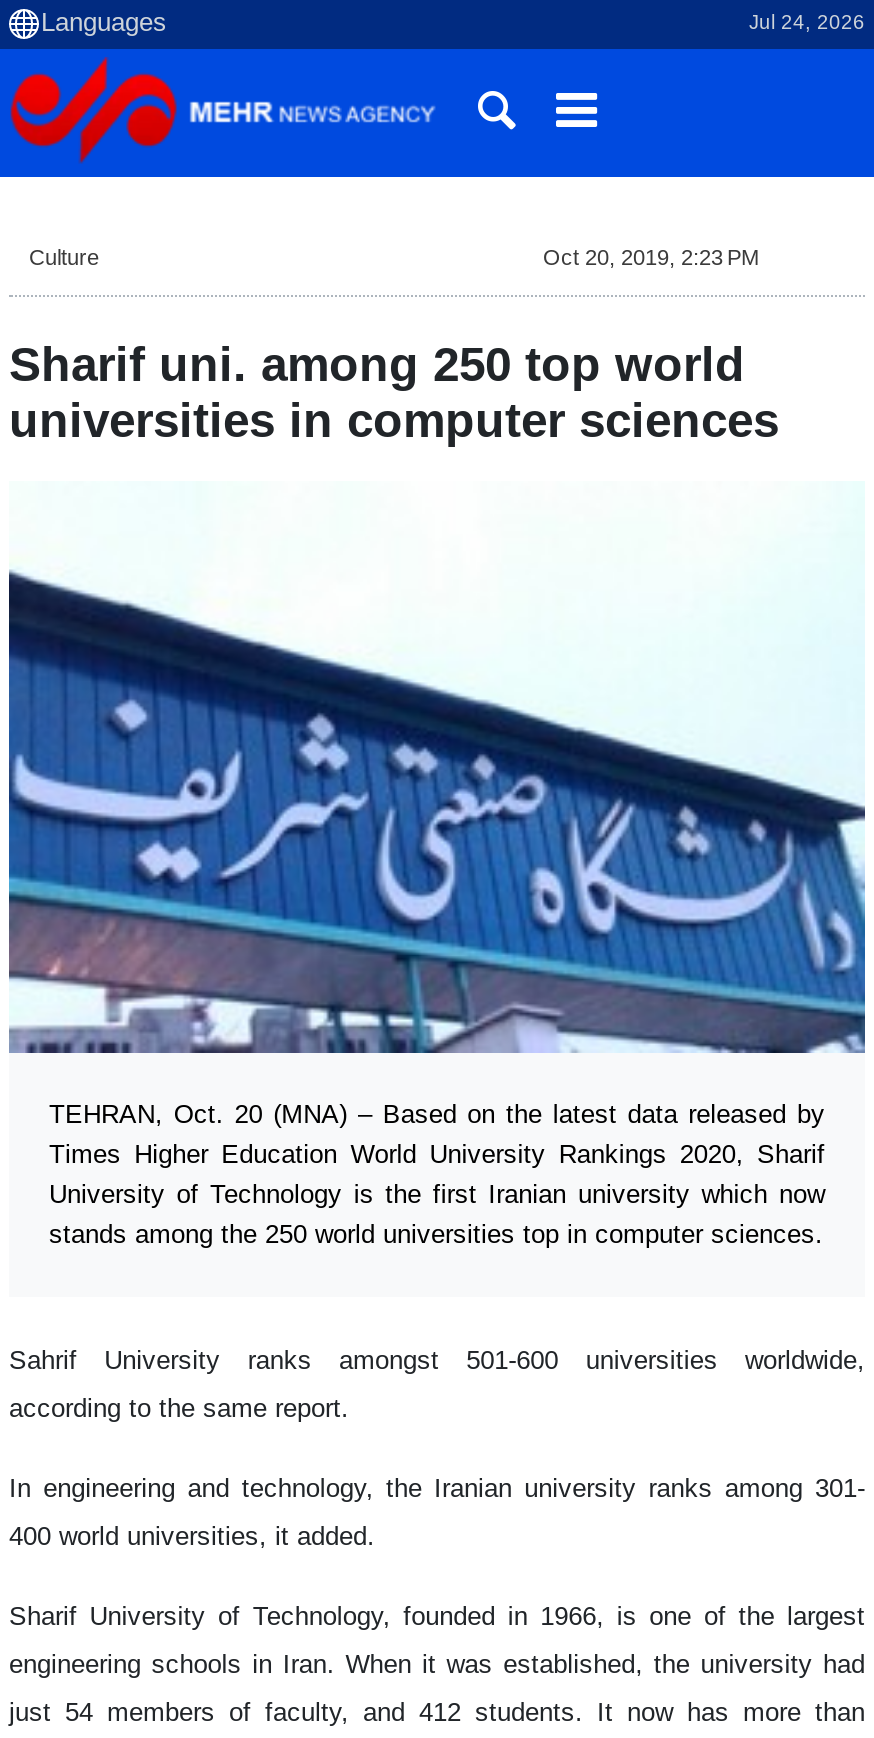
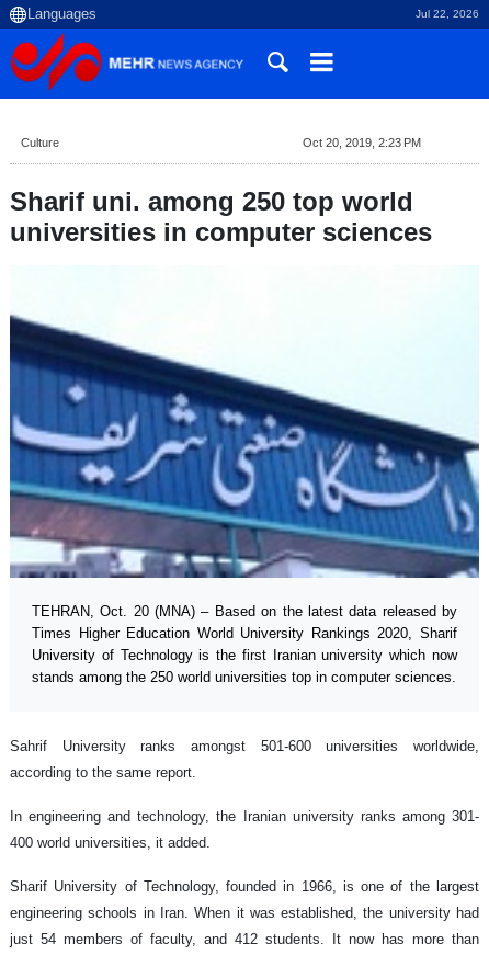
- Jul 24, 2026
+ Jul 22, 2026
